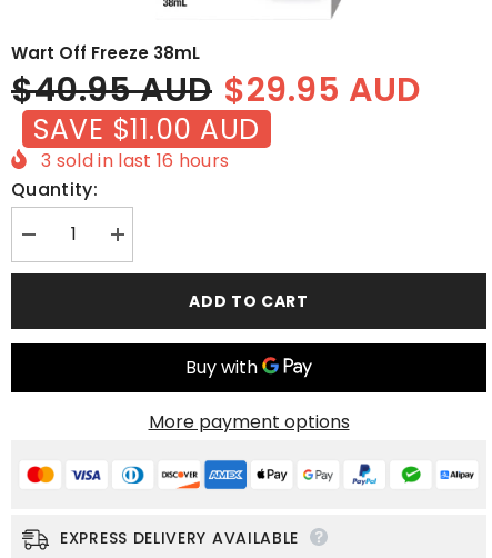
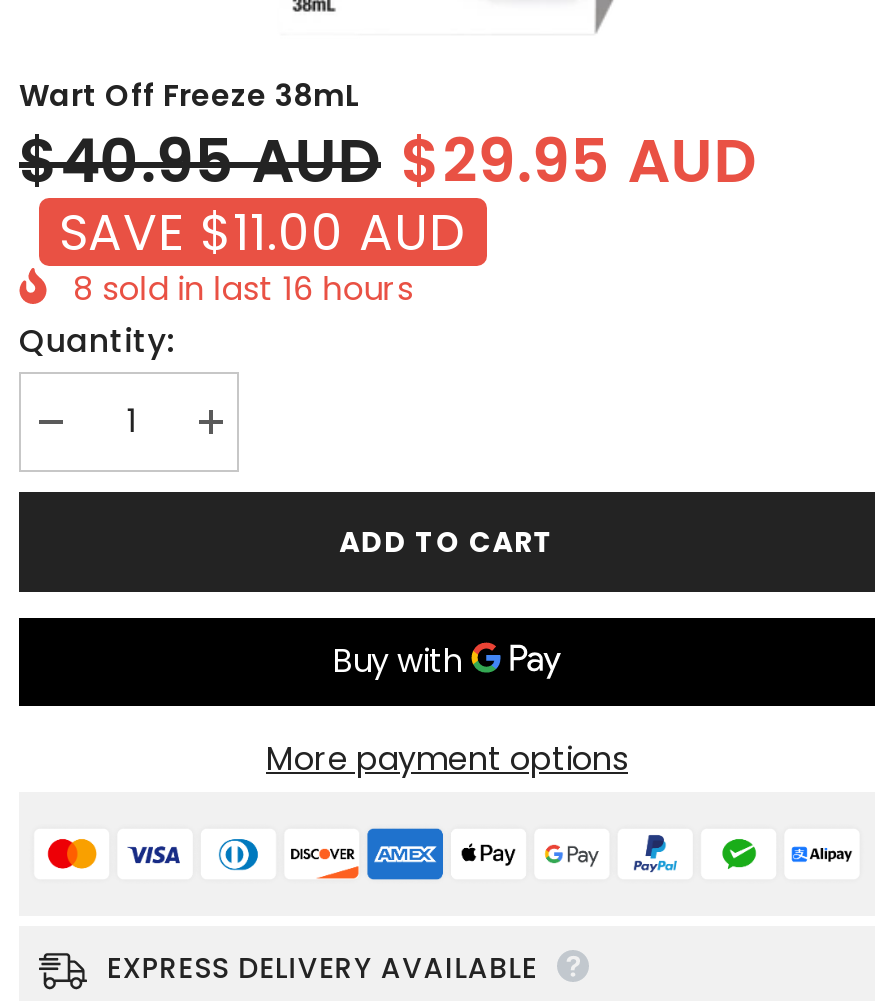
- 3sold in last16hours
+ 8sold in last16hours
